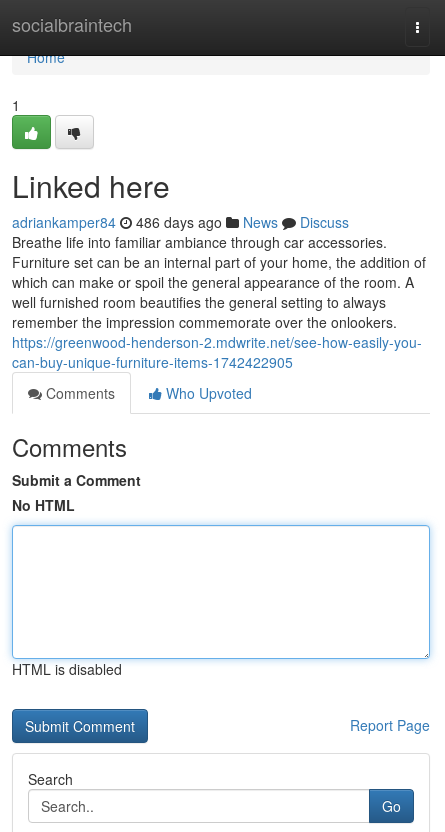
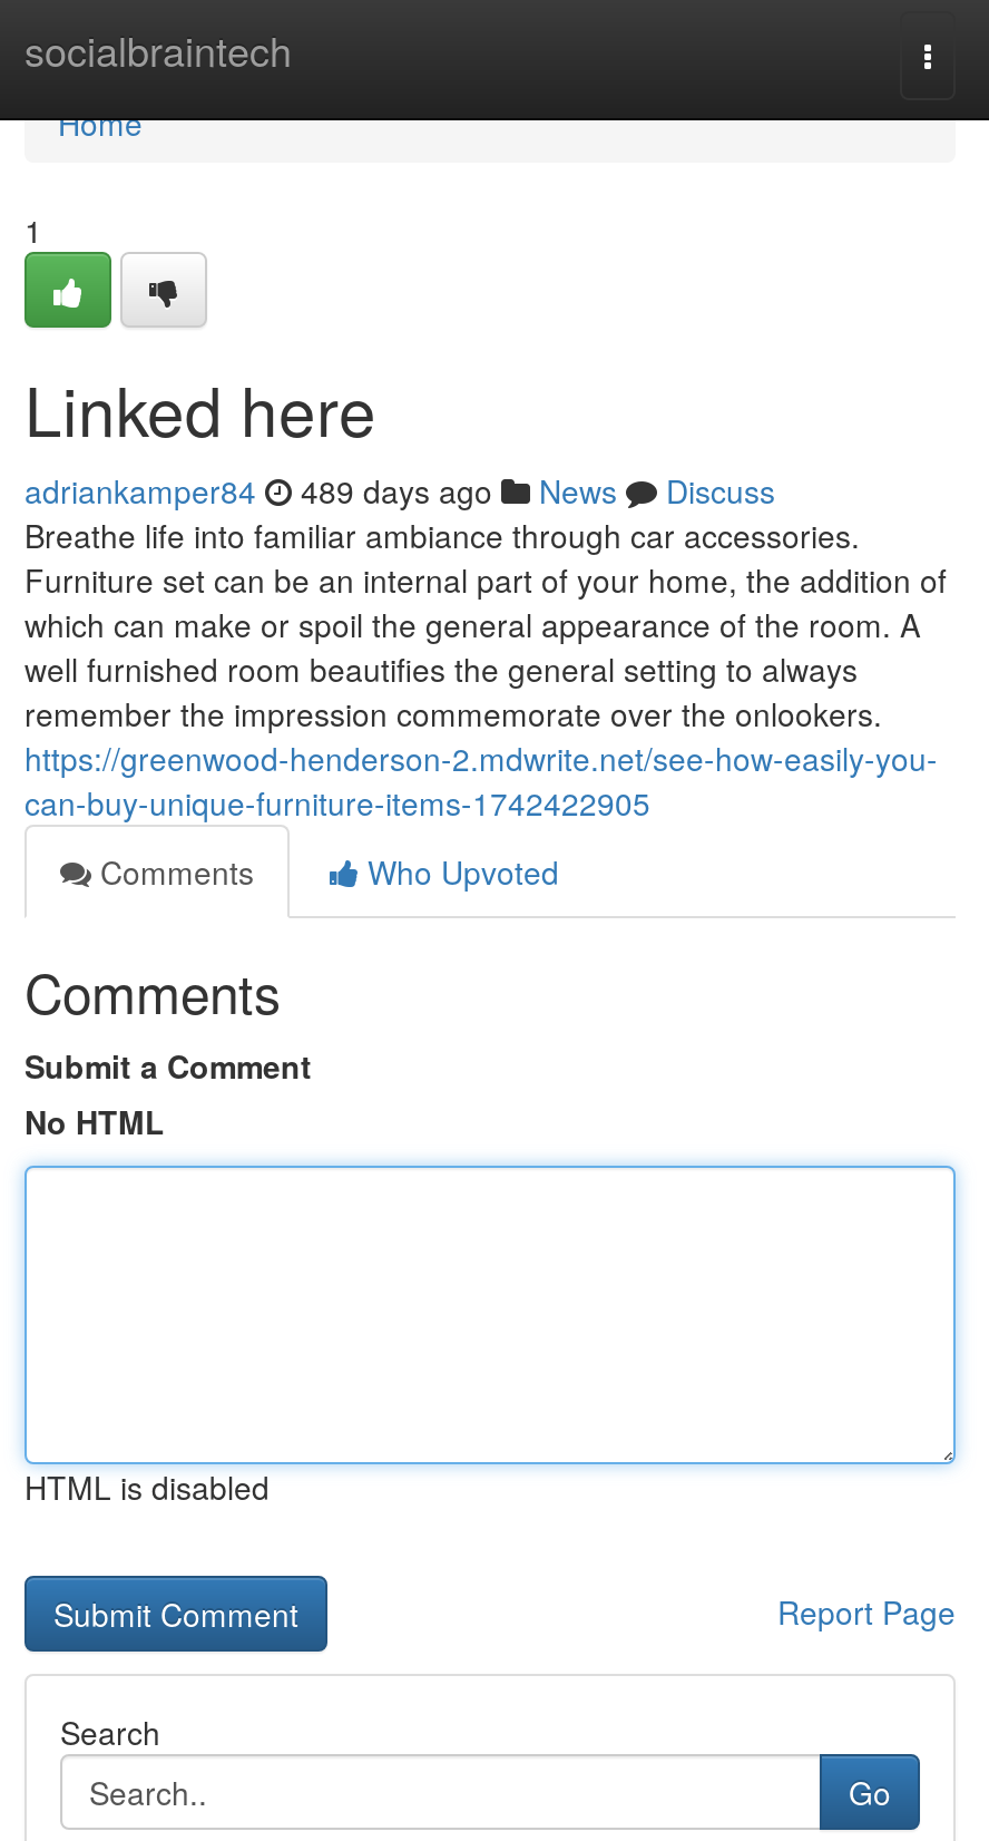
- adriankamper84 486 days ago News Discuss
+ adriankamper84 489 days ago News Discuss
